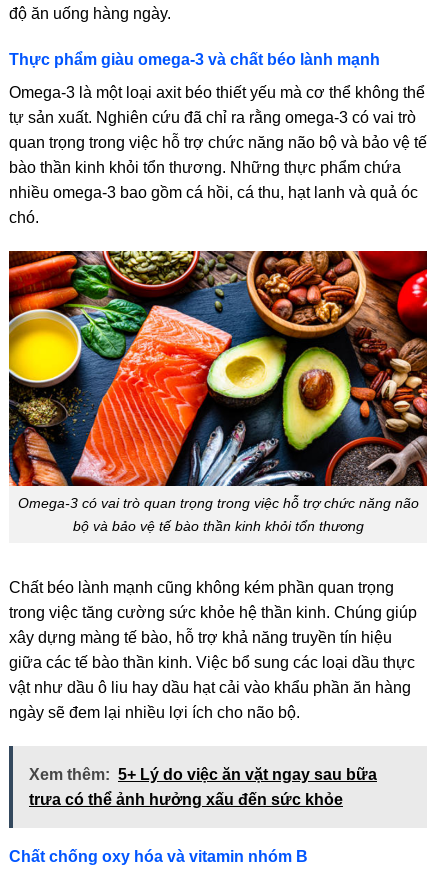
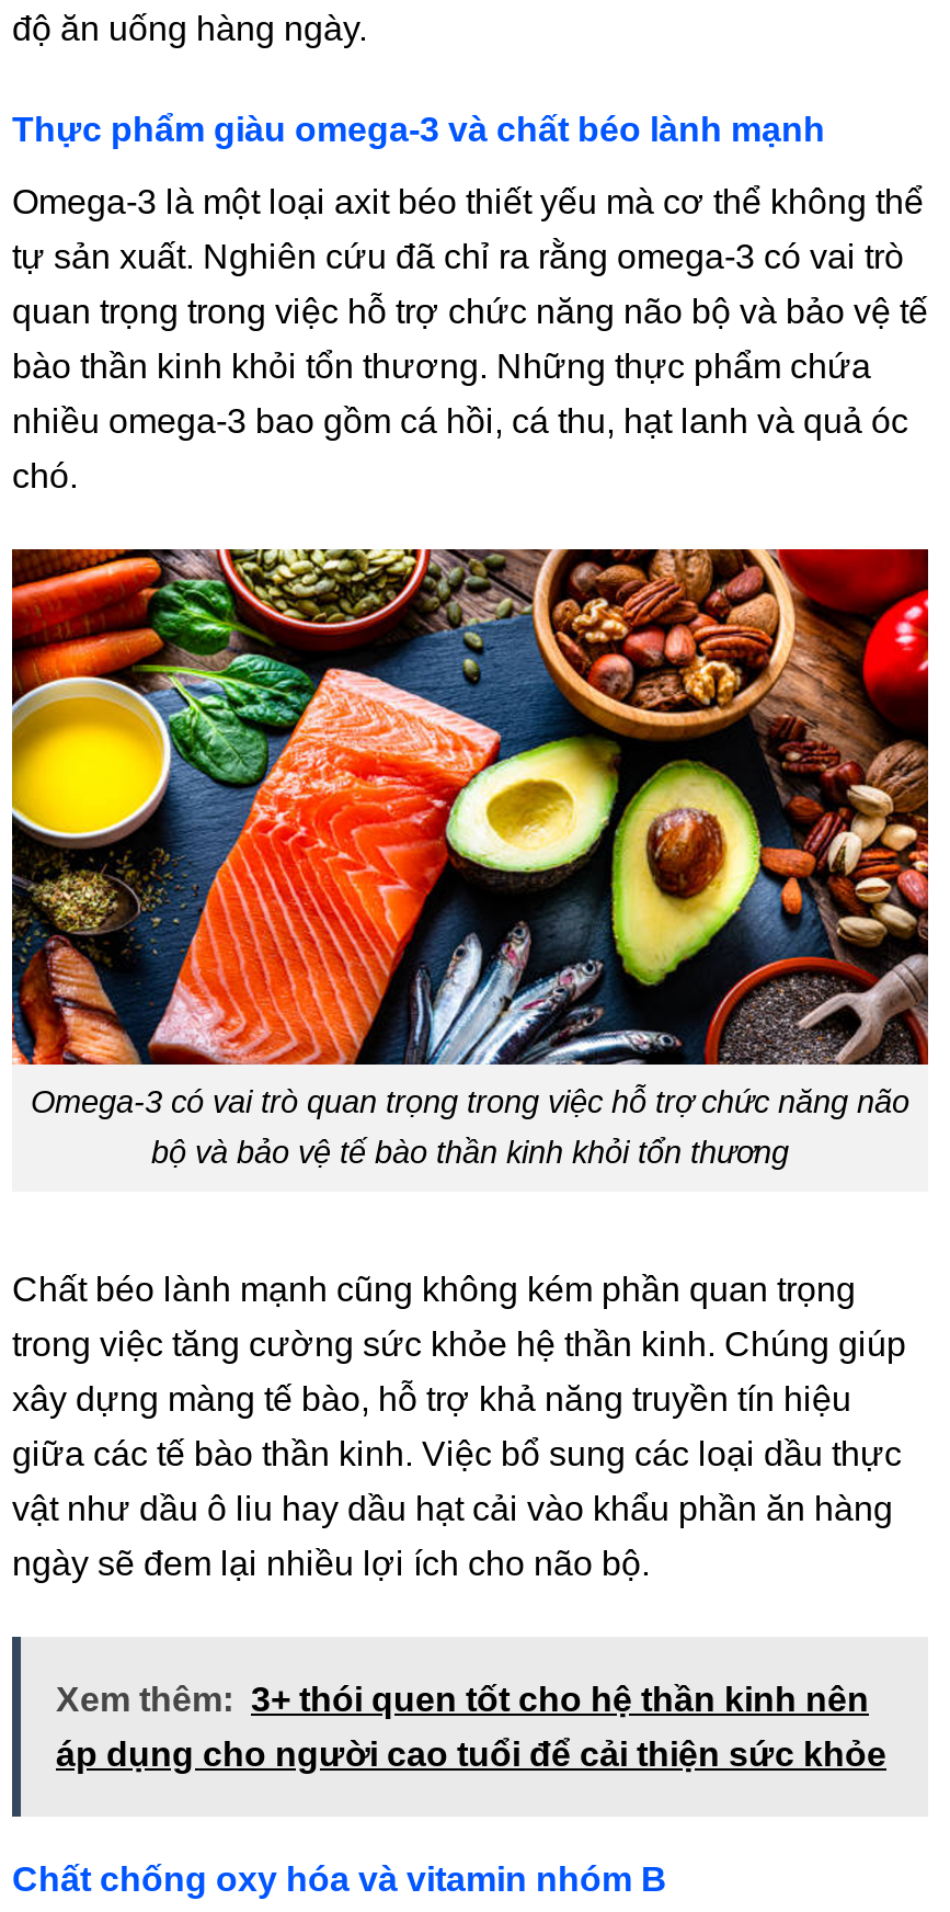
- Xem thêm: 5+ Lý do việc ăn vặt ngay sau bữa
+ Xem thêm: 3+ thói quen tốt cho hệ thần kinh nên

- trưa có thể ảnh hưởng xấu đến sức khỏe
+ áp dụng cho người cao tuổi để cải thiện sức khỏe
